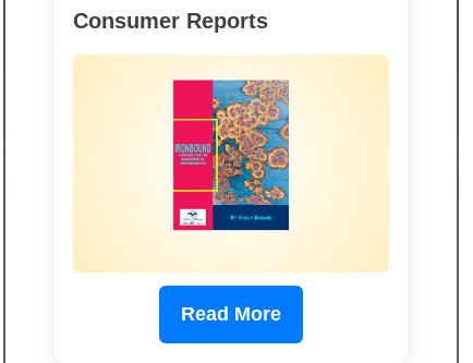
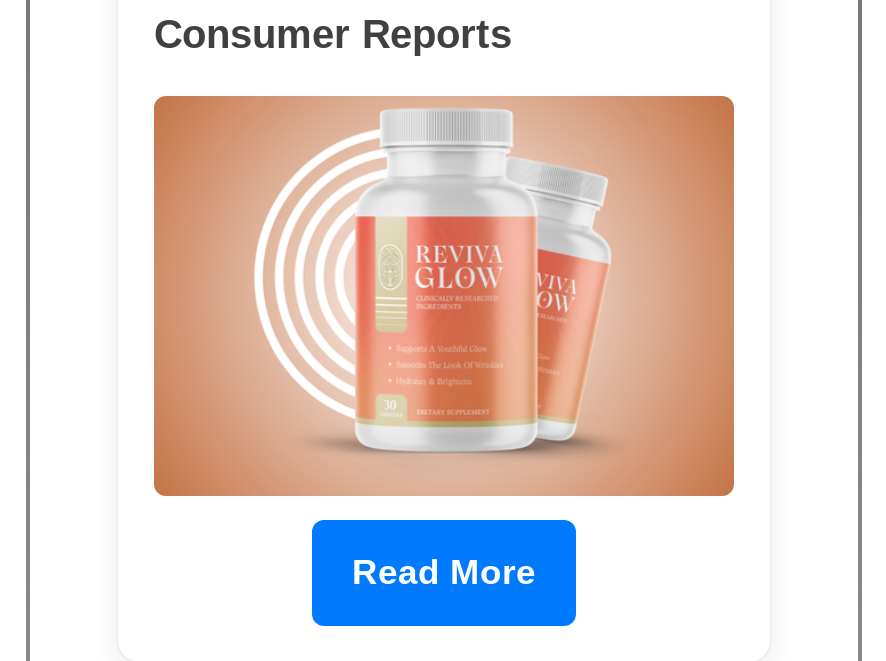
- [image]
+ [image]
